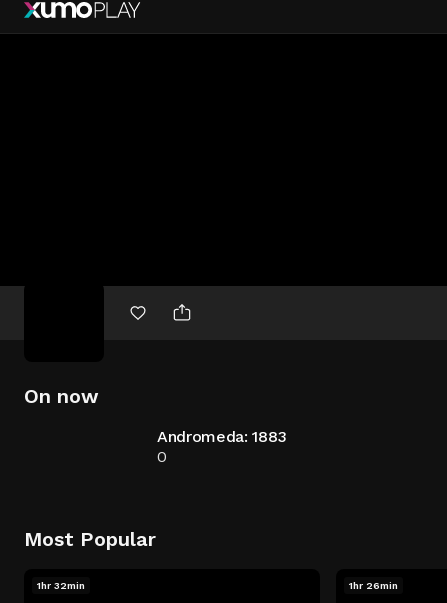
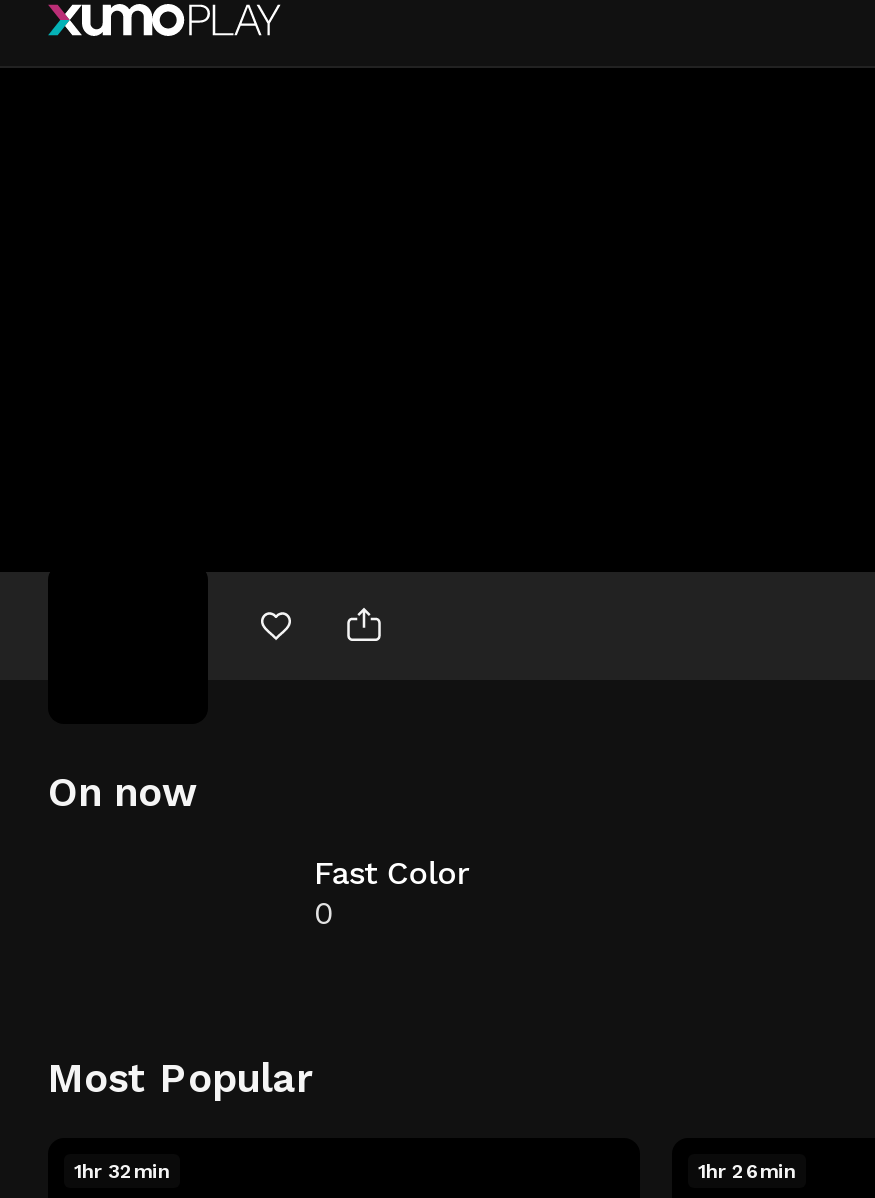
- Andromeda: 1883
+ Fast Color
